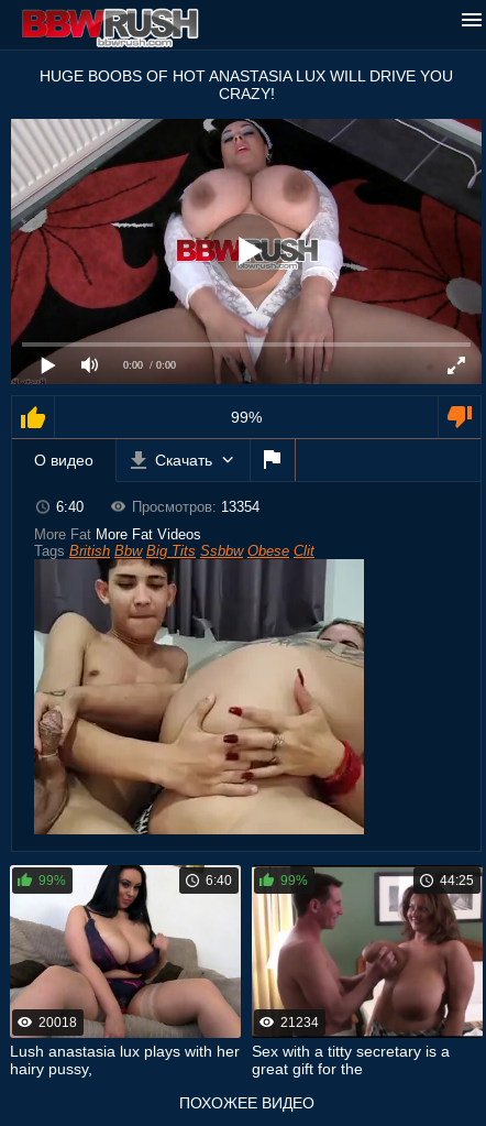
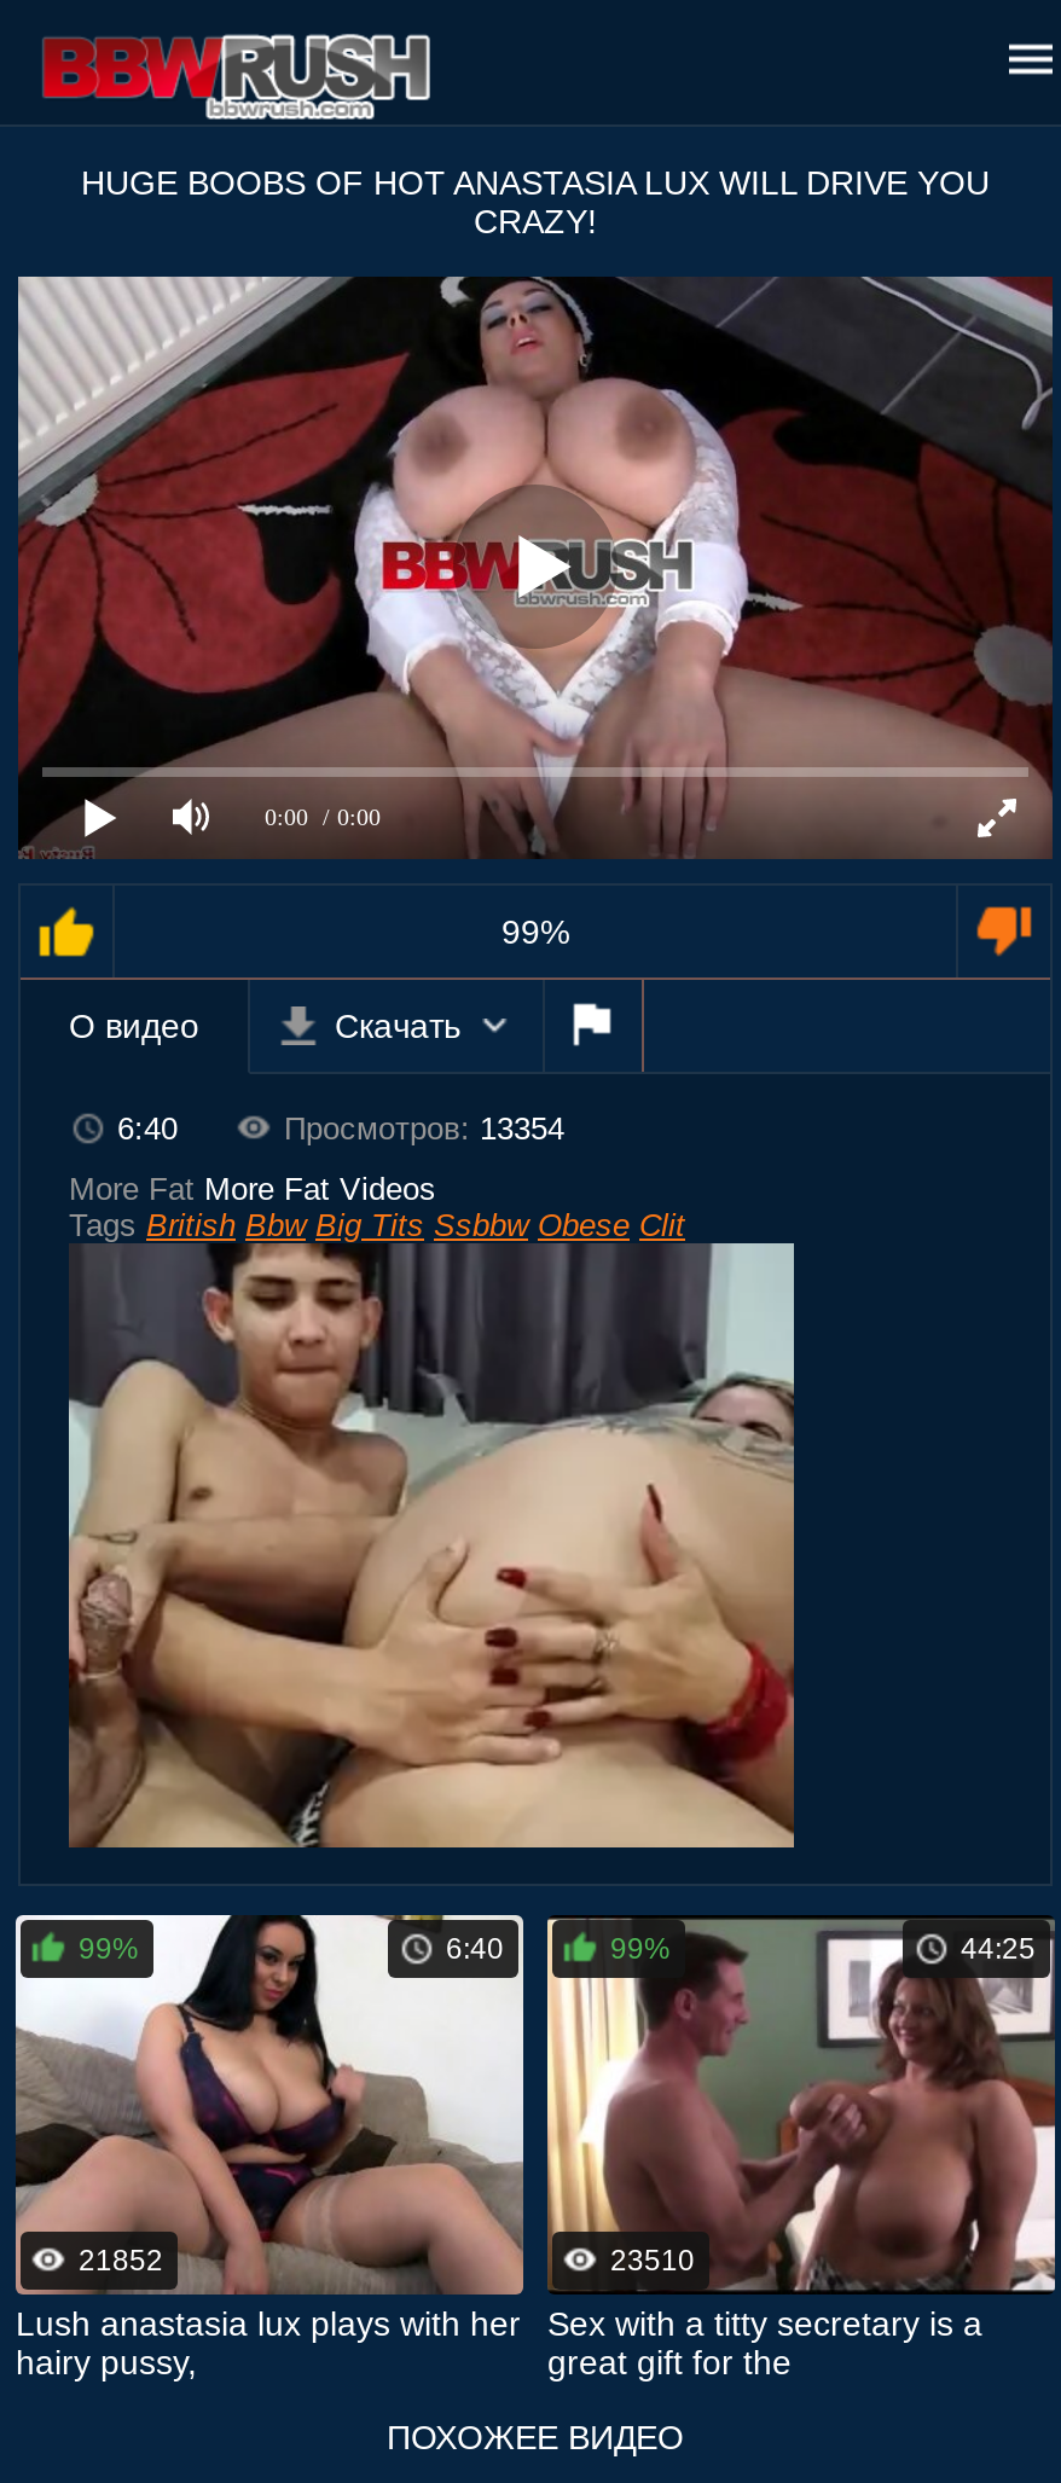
- 20018
+ 21852

- 21234
+ 23510
